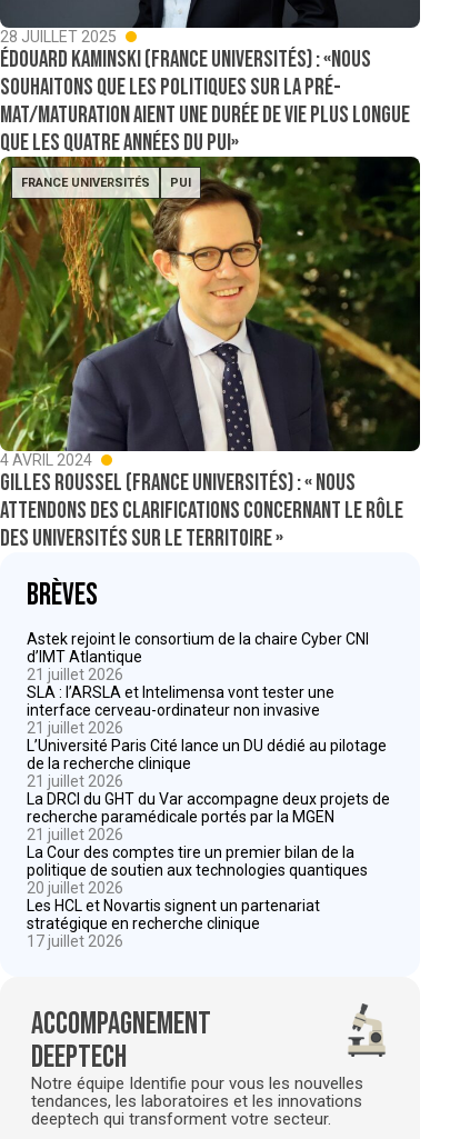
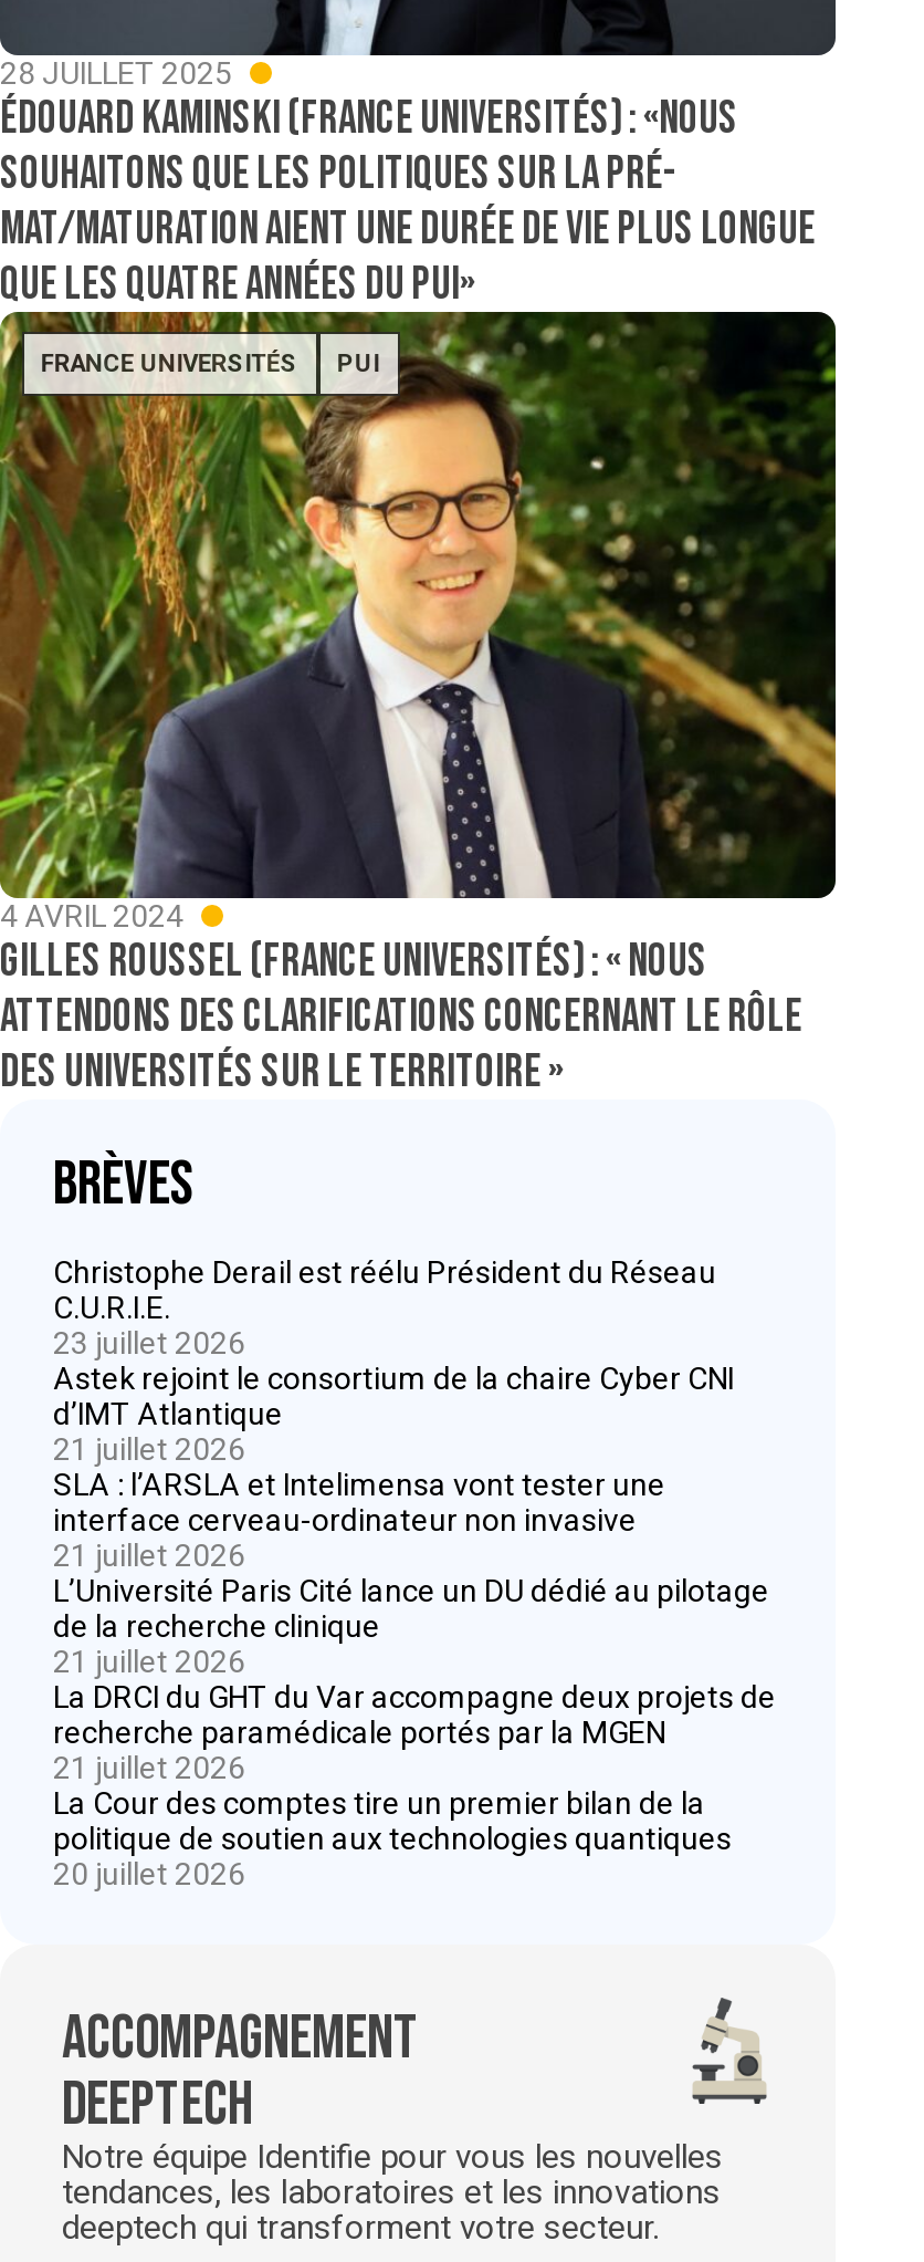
+ Christophe Derail est réélu Président du Réseau
+ C.U.R.I.E.
+ 23 juillet 2026

moved down: Astek rejoint le consortium de la chaire Cyber CNI | d’IMT Atlantique | 21 juillet 2026 | ... | politique de soutien aux technologies quantiques | 20 juillet 2026

- Les HCL et Novartis signent un partenariat
- stratégique en recherche clinique
- 17 juillet 2026
